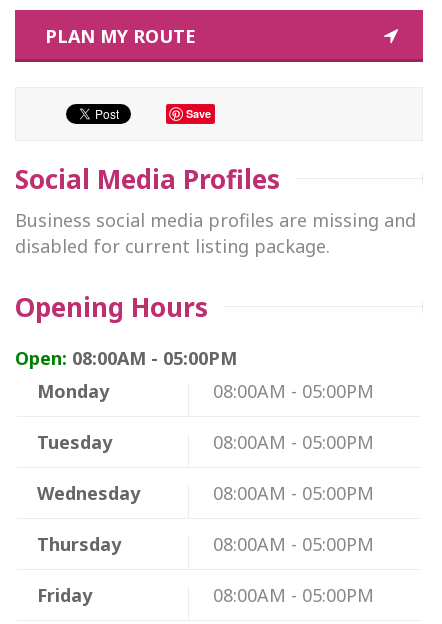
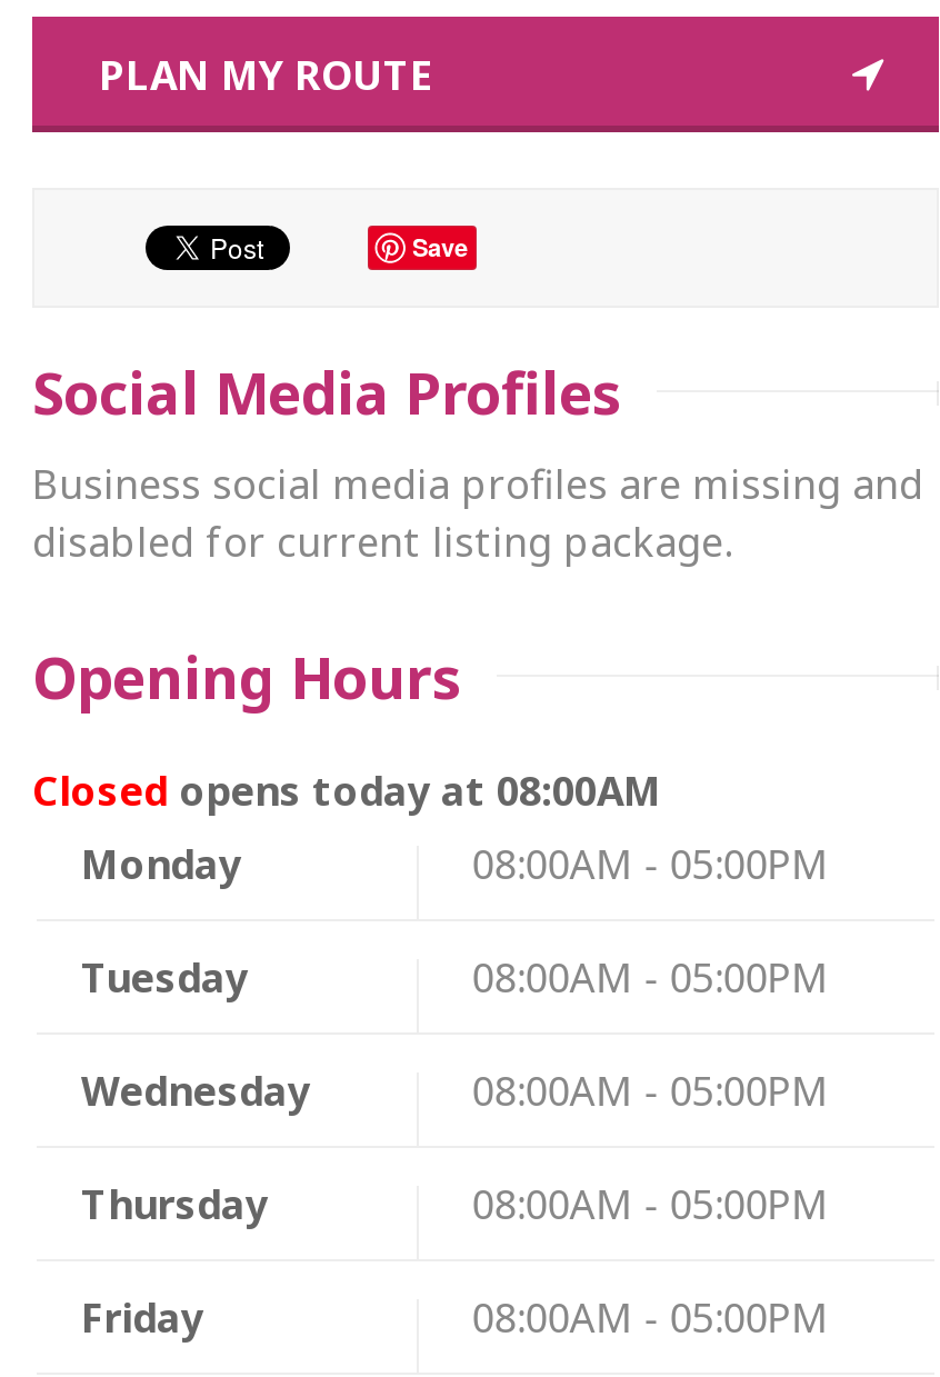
- Open: 08:00AM - 05:00PM
+ Closed opens today at 08:00AM
